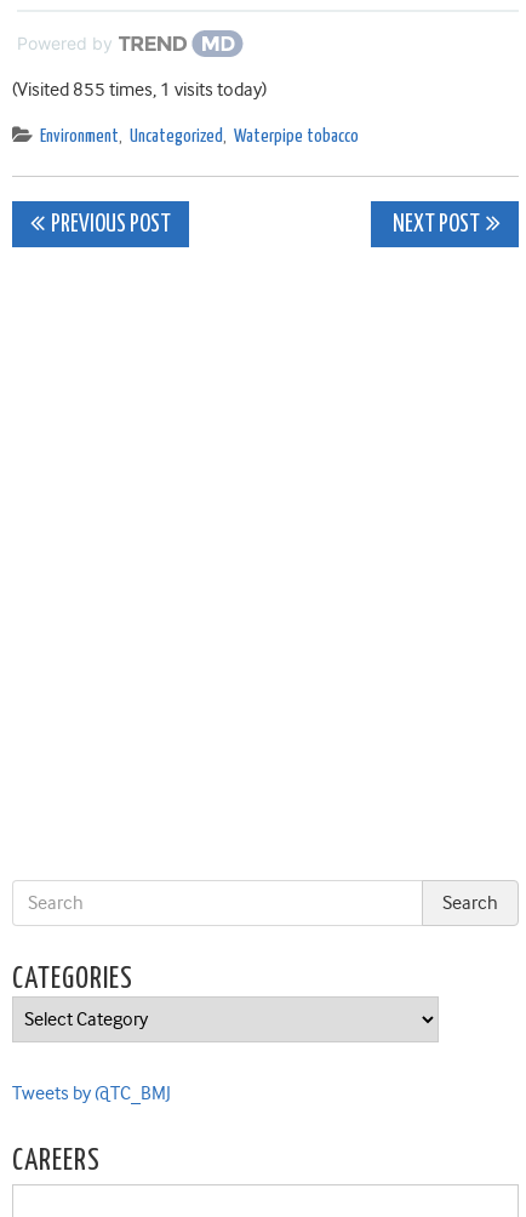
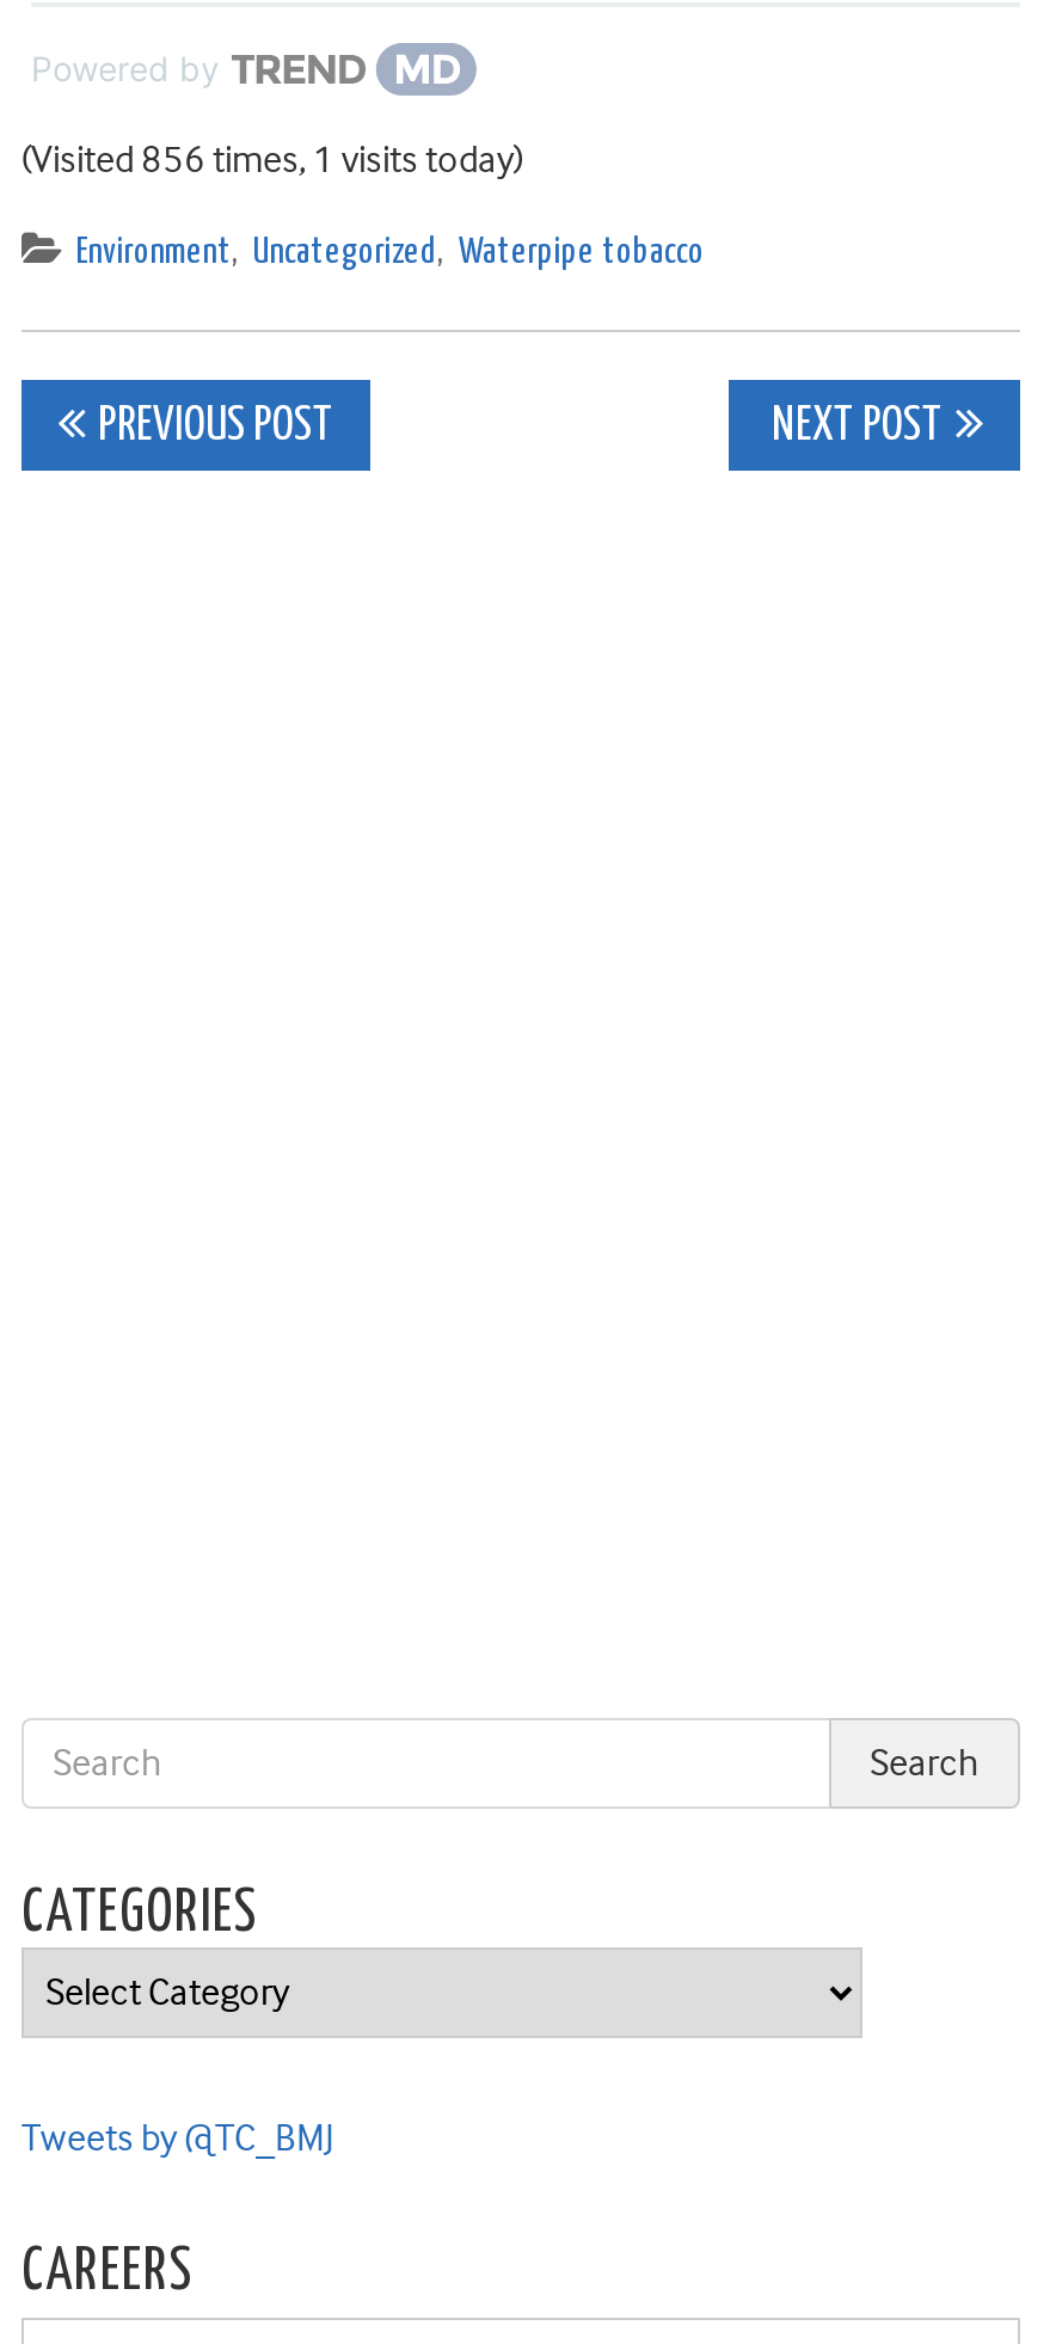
- (Visited 855 times, 1 visits today)
+ (Visited 856 times, 1 visits today)
